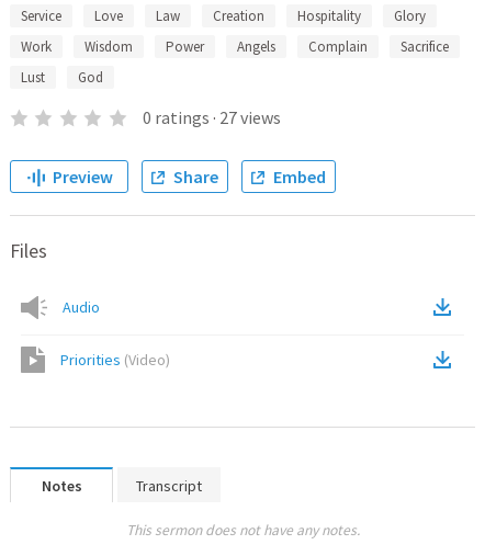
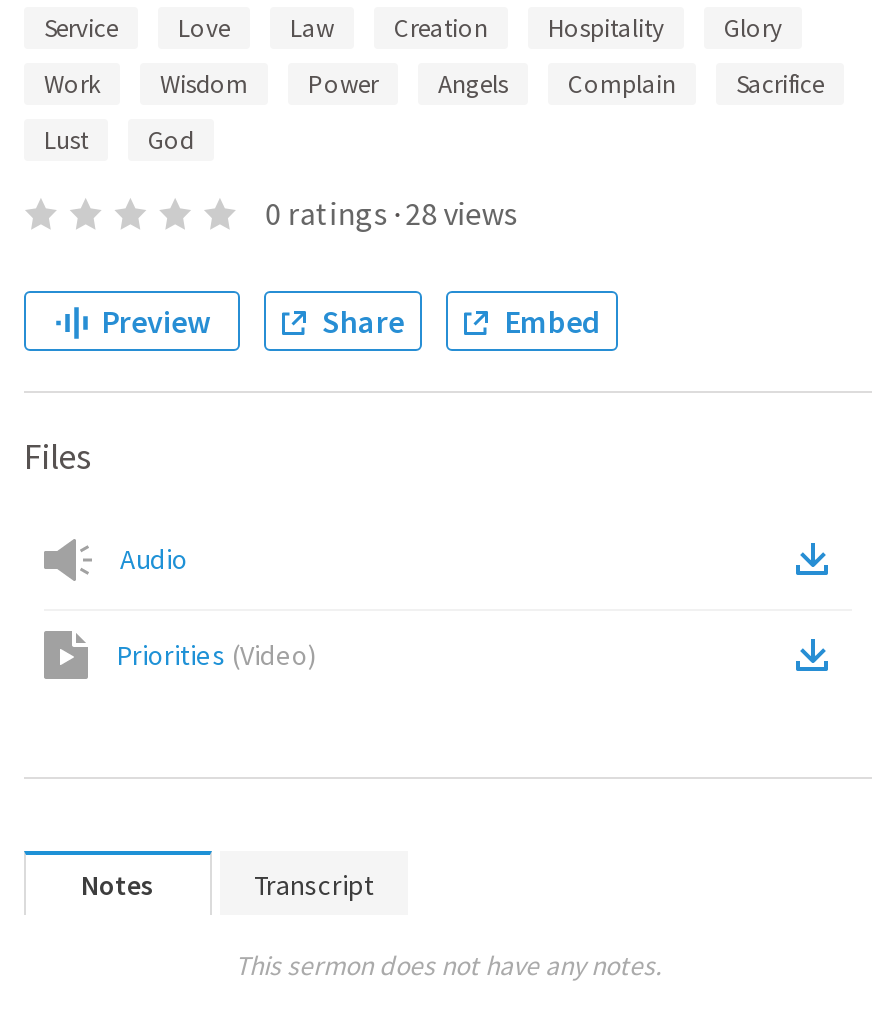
- 0 ratings · 27 views
+ 0 ratings · 28 views
